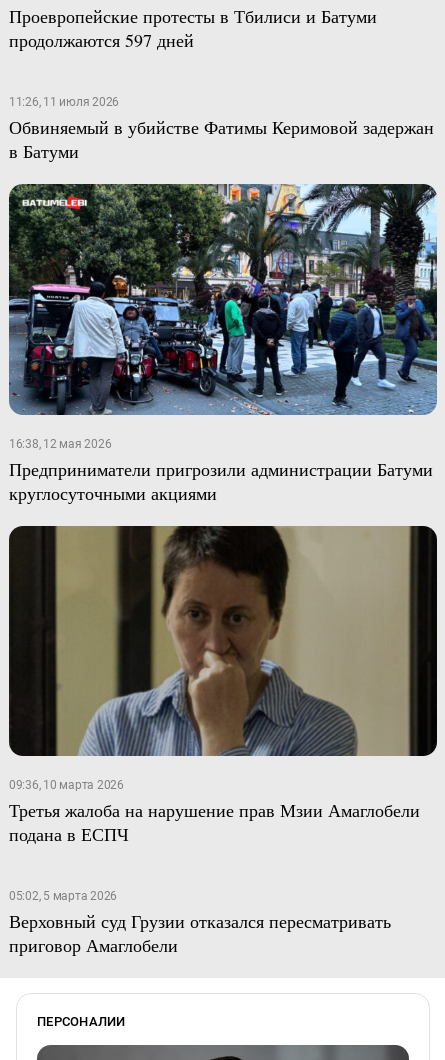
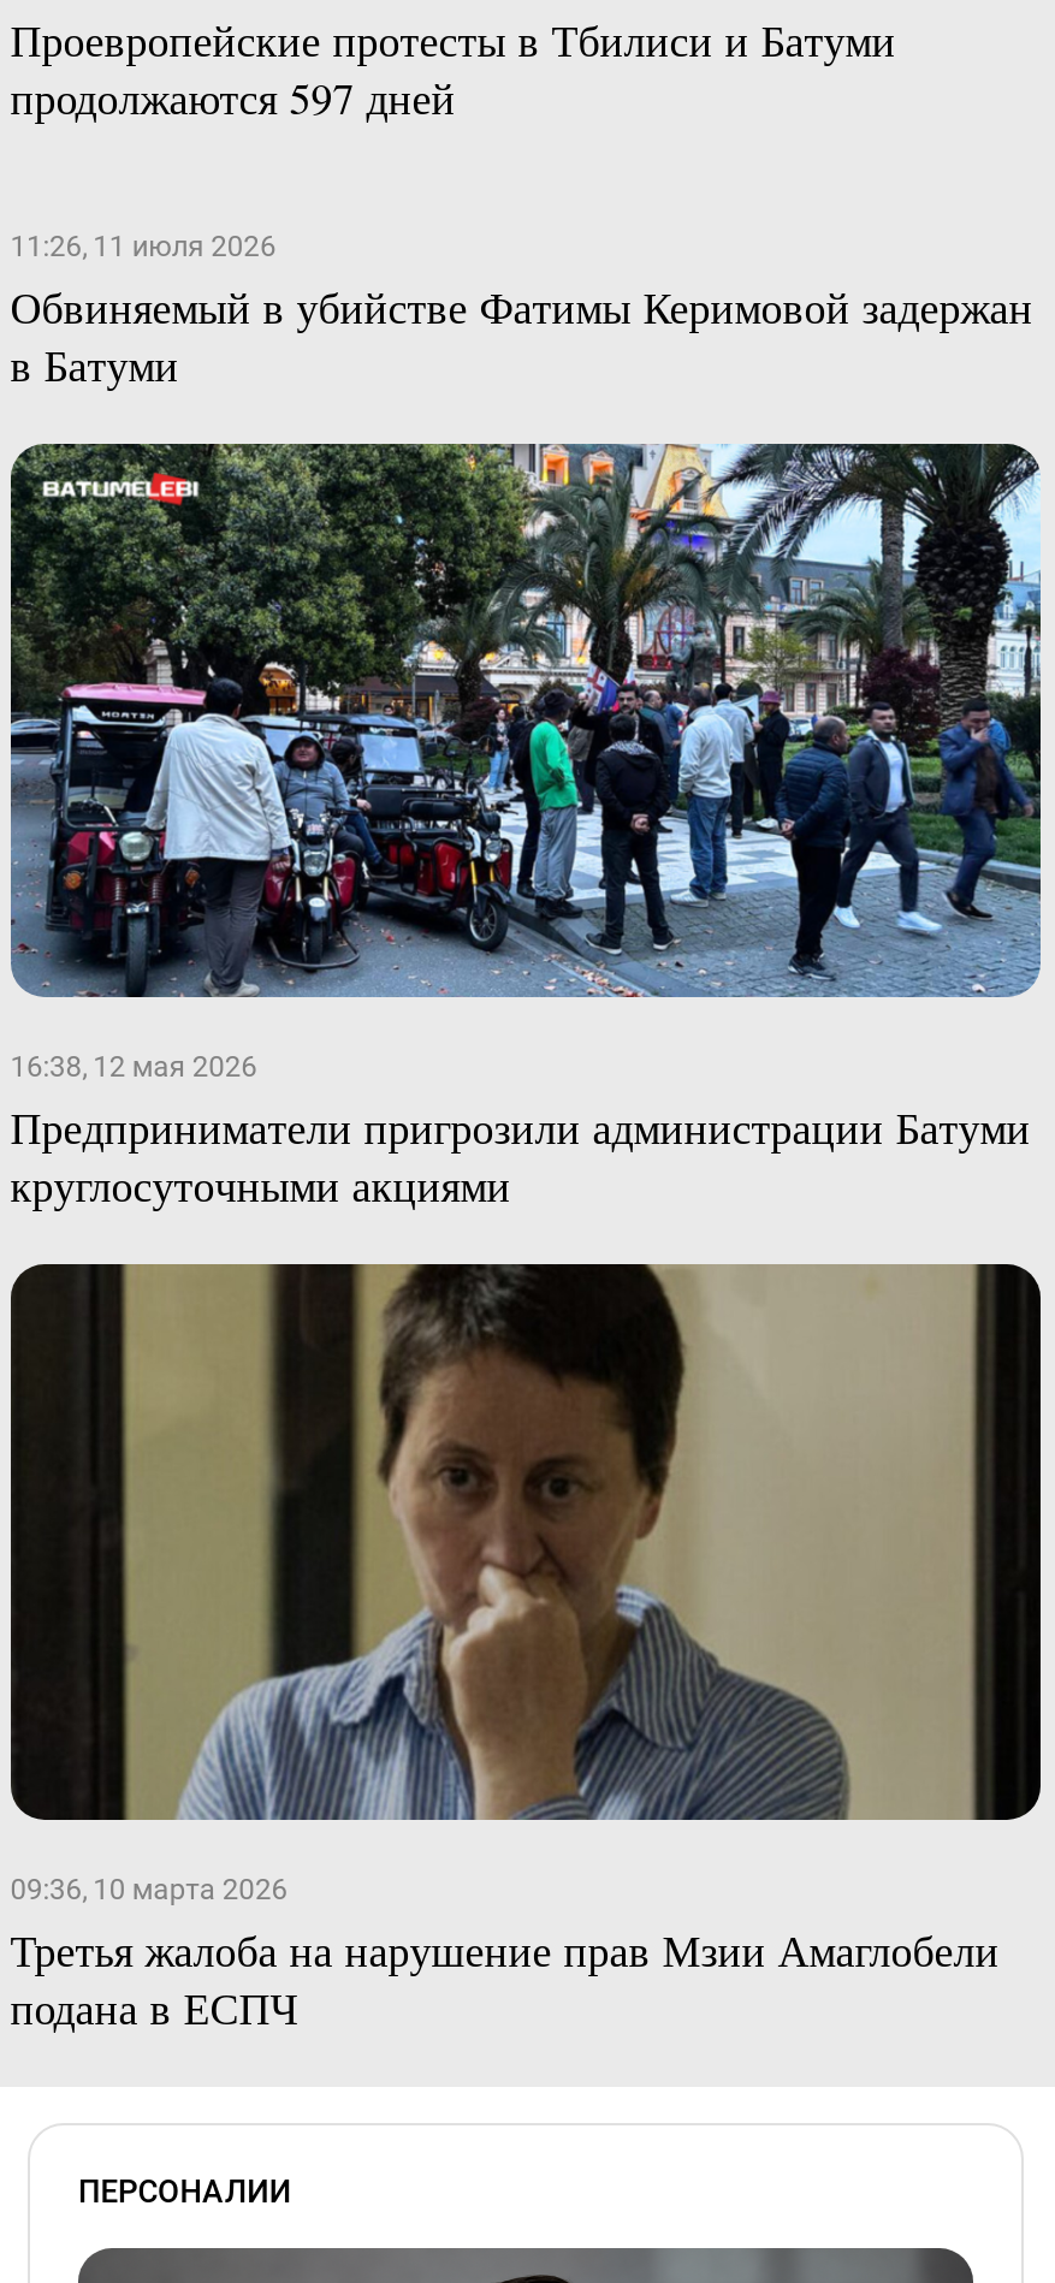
- 05:02, 5 марта 2026
- Верховный суд Грузии отказался пересматривать
- приговор Амаглобели
